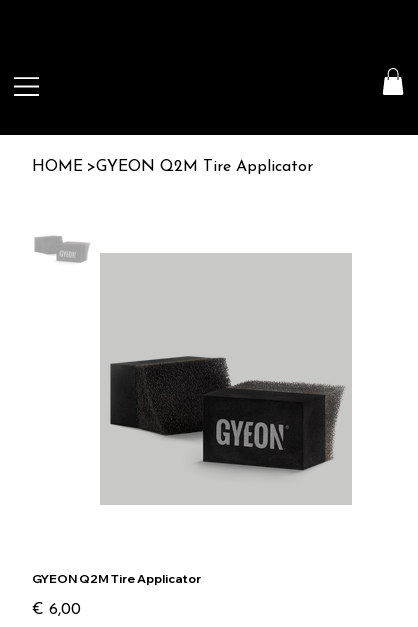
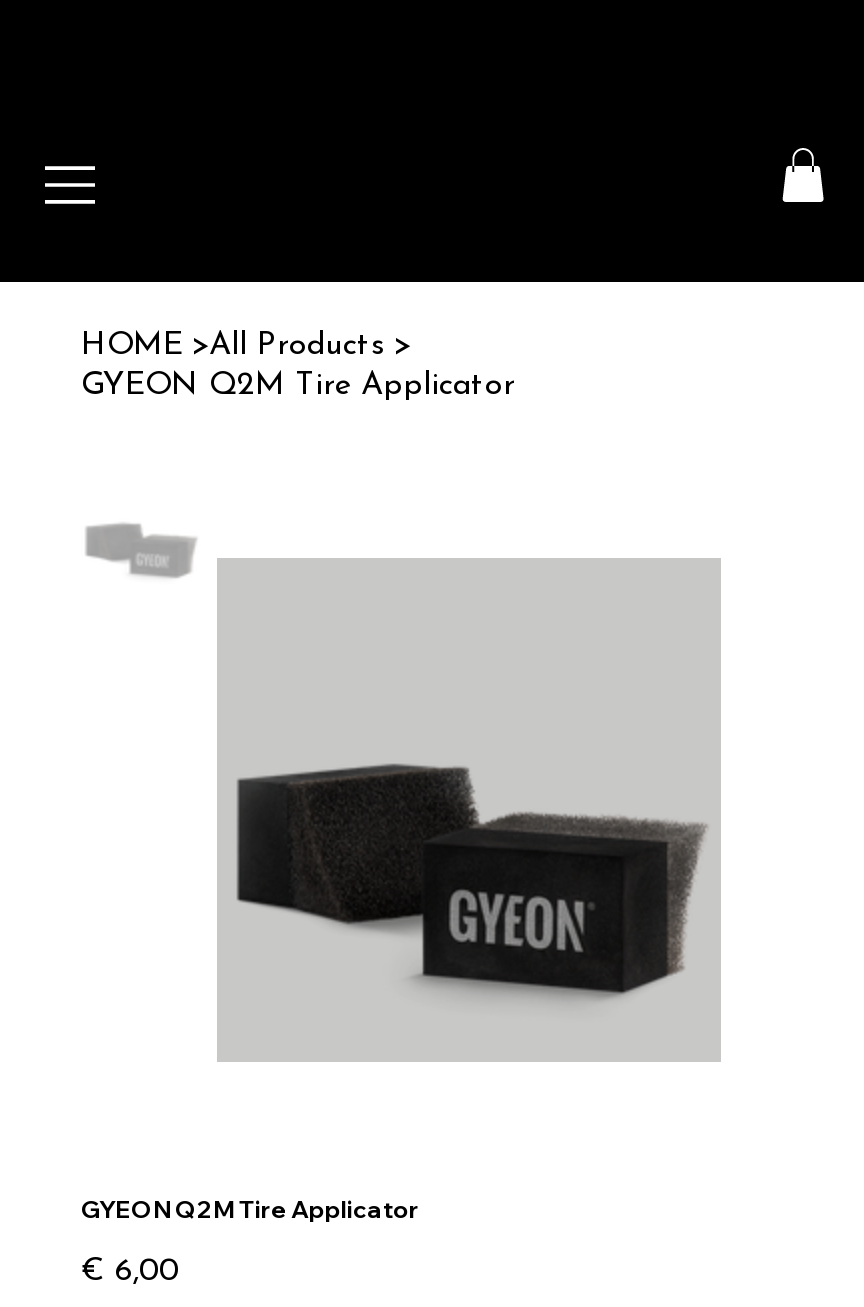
- HOME >GYEON Q2M Tire Applicator
+ HOME >All Products >
+ GYEON Q2M Tire Applicator
